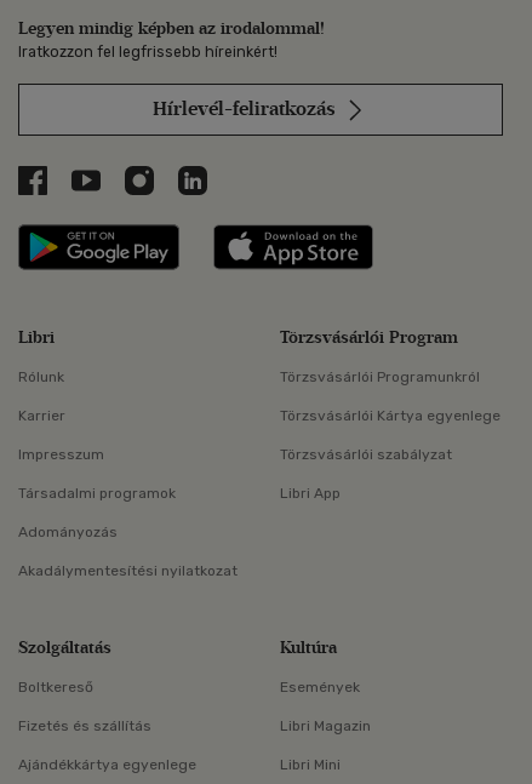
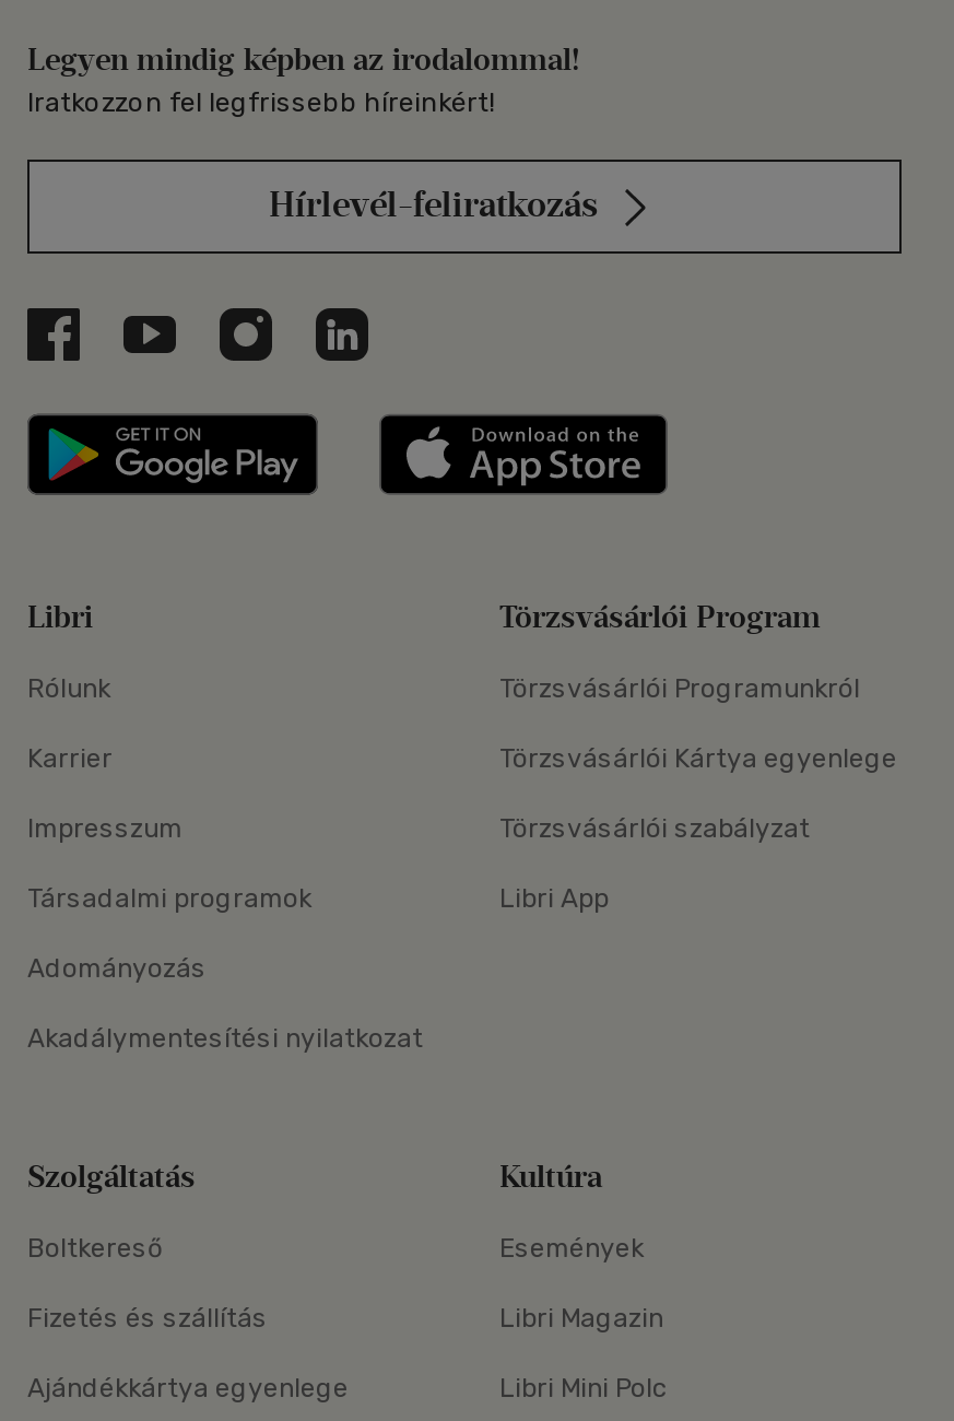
- Libri Mini
+ Libri Mini Polc
